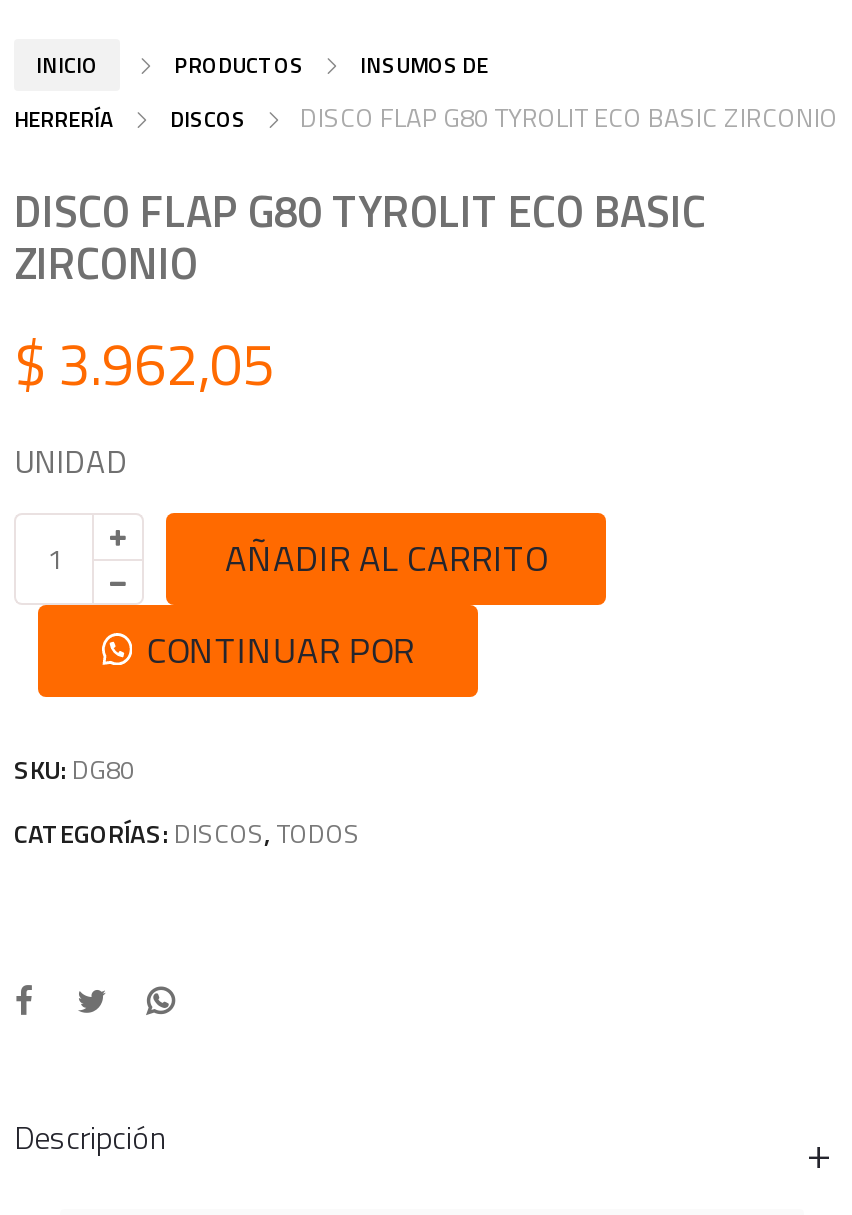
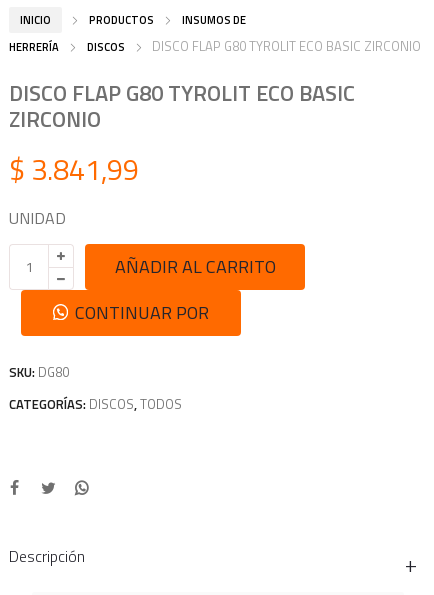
- $3.962,05
+ $3.841,99
